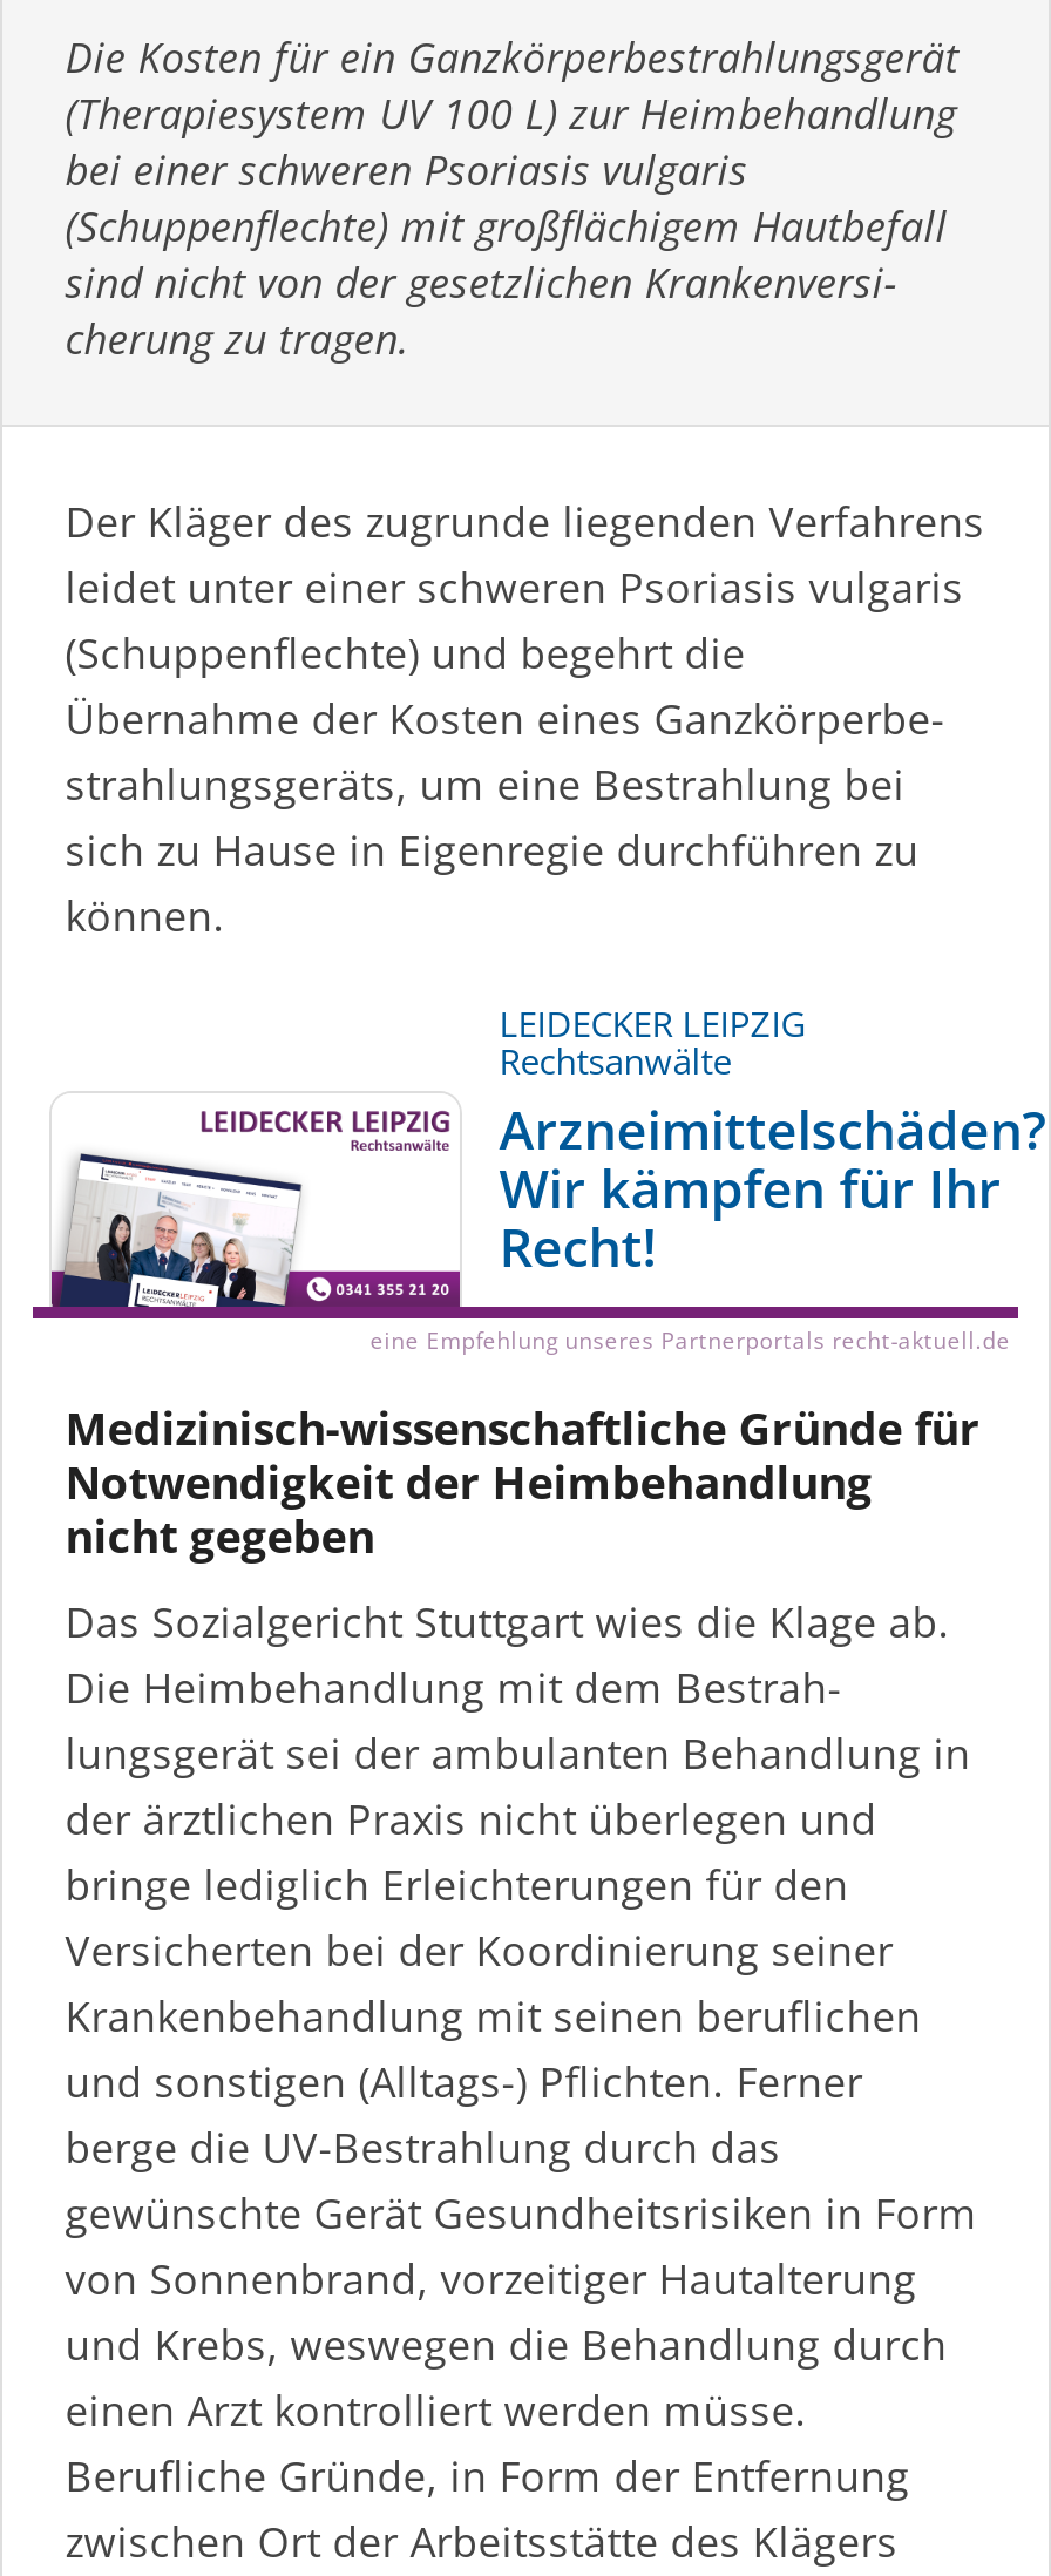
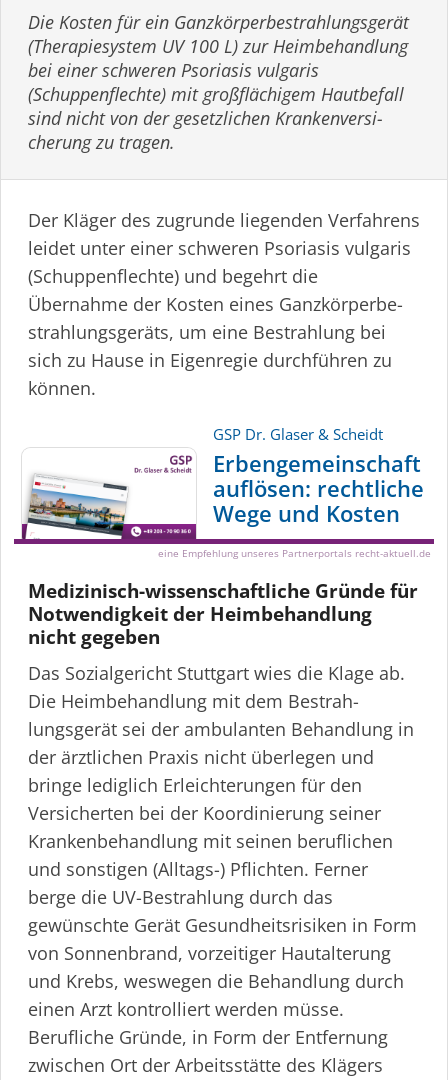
- LEIDECKER LEIPZIG
- Rechtsanwälte
- Arzneimittelschäden?
- Wir kämpfen für Ihr
- Recht!
+ GSP Dr. Glaser & Scheidt
+ Erbengemeinschaft
+ auflösen: rechtliche
+ Wege und Kosten

- [image]
+ [image]
